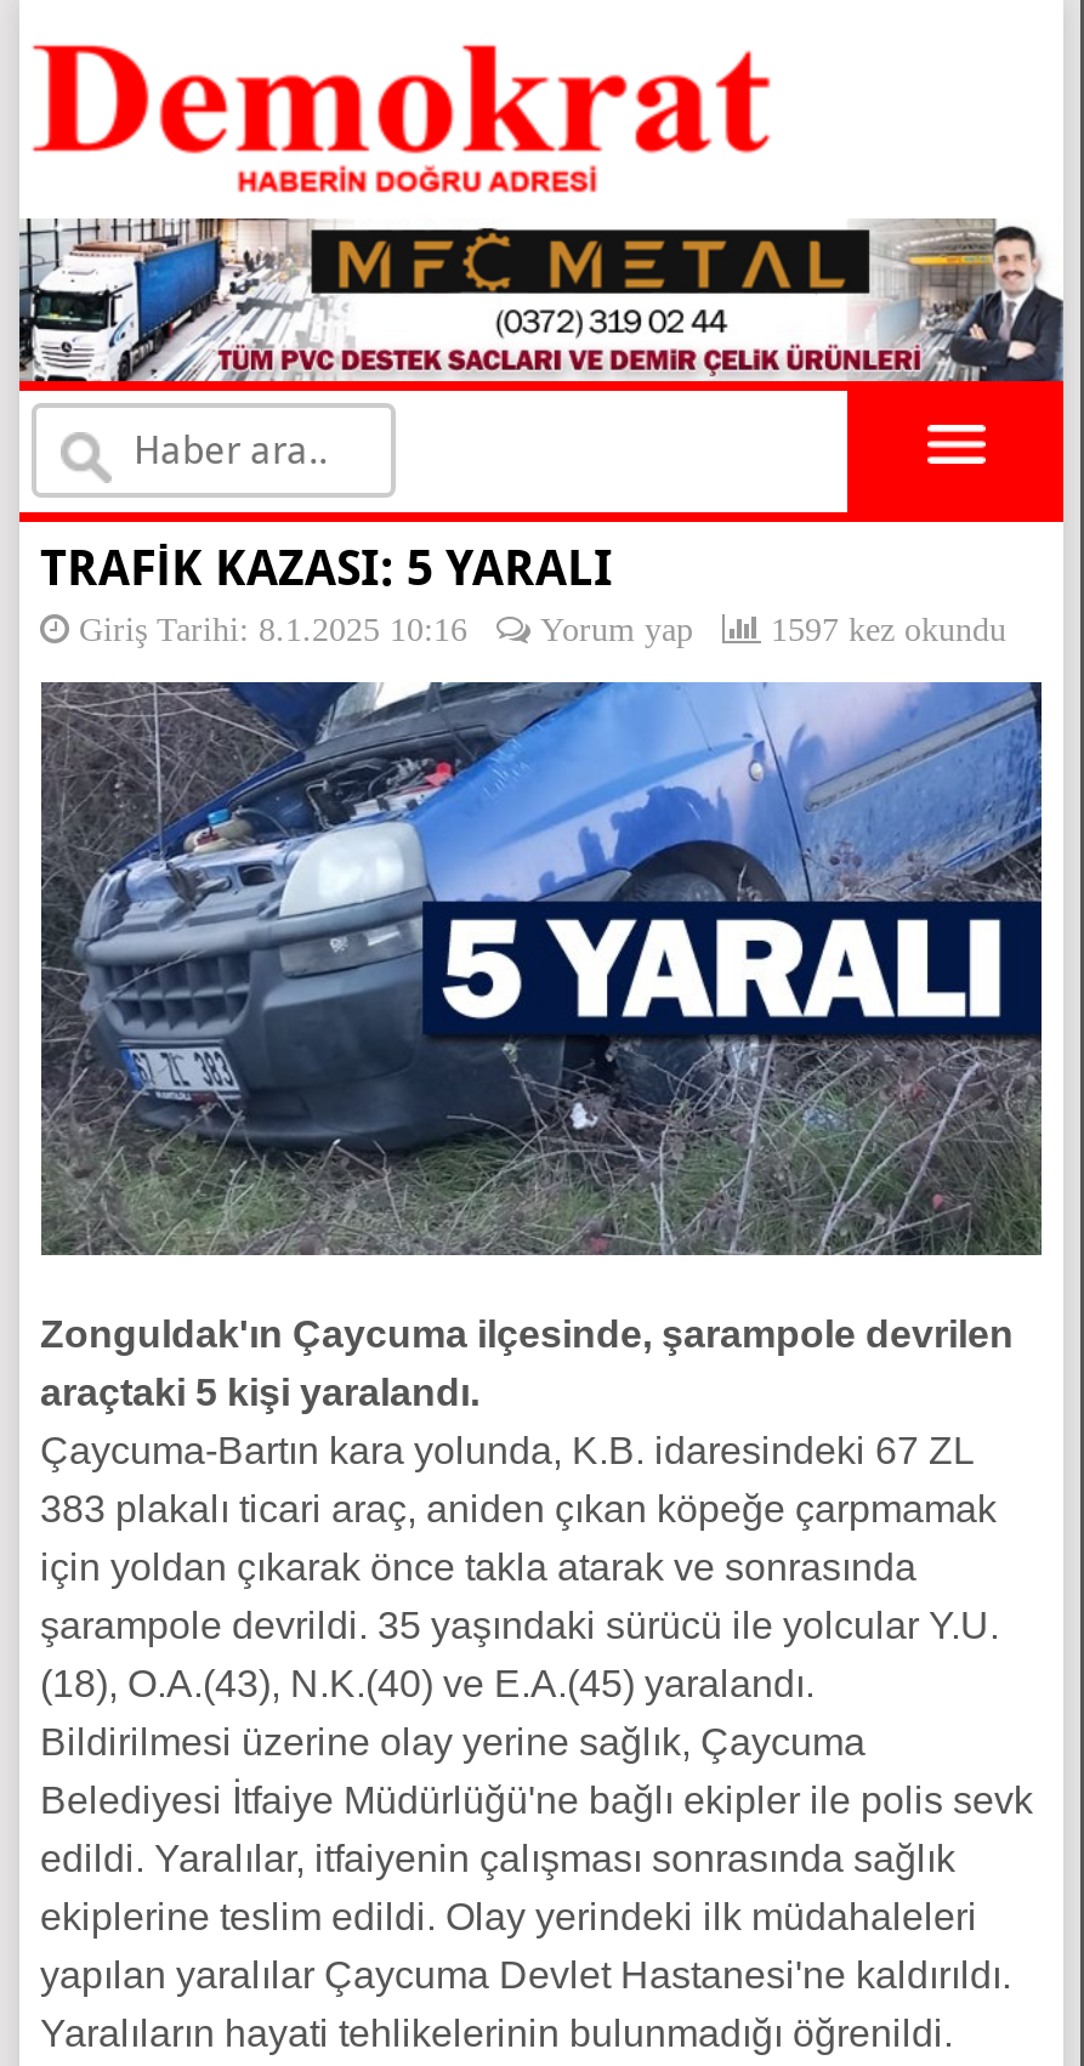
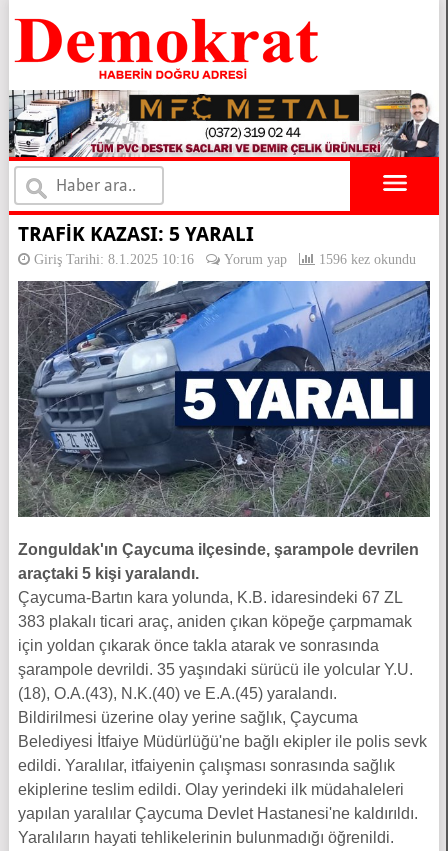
- Yorum yap 1597 kez okundu
+ Yorum yap 1596 kez okundu
